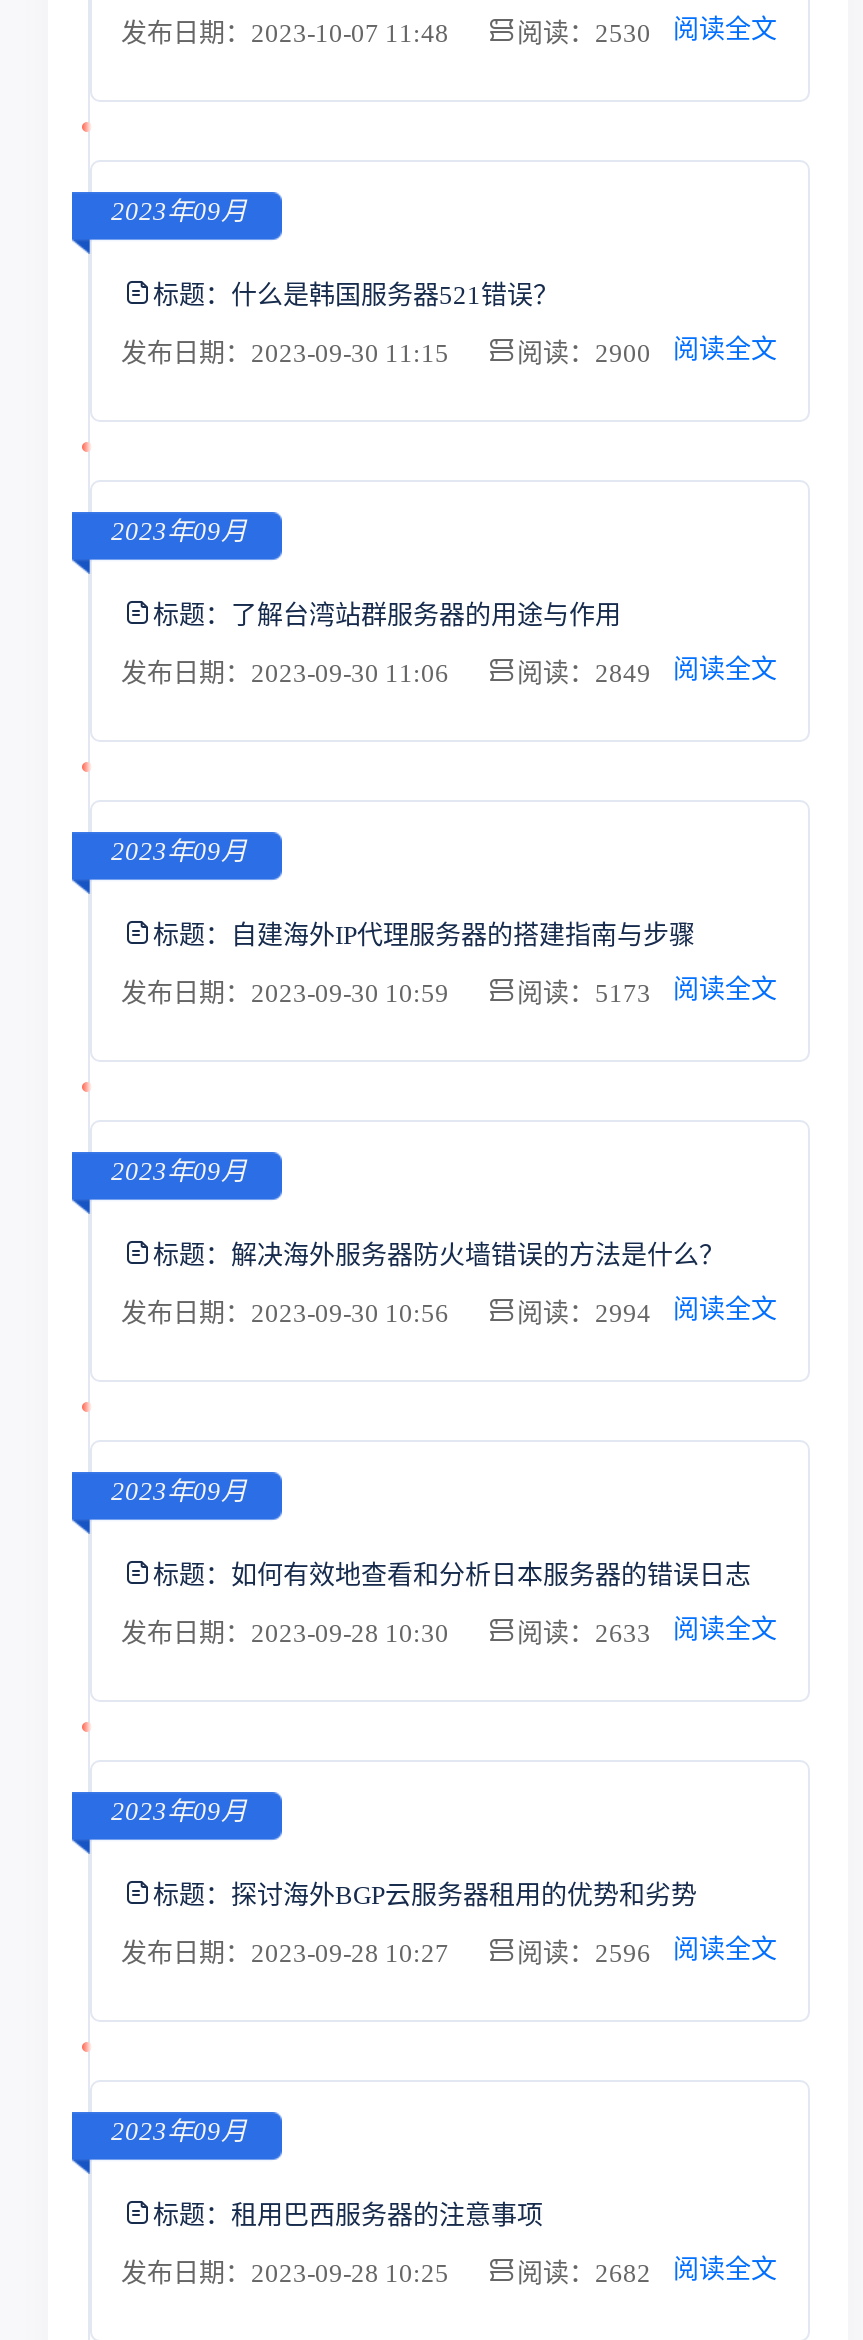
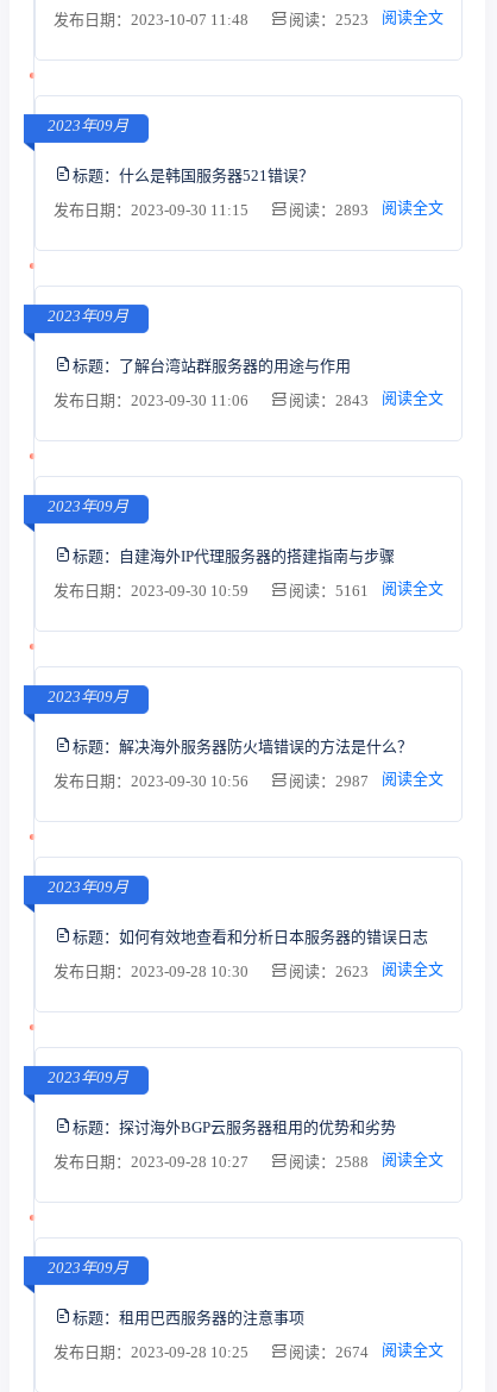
- 阅读：2530 阅读全文
+ 阅读：2523 阅读全文

- 阅读：2900 阅读全文
+ 阅读：2893 阅读全文

- 阅读：2849 阅读全文
+ 阅读：2843 阅读全文

- 阅读：5173 阅读全文
+ 阅读：5161 阅读全文

- 阅读：2994 阅读全文
+ 阅读：2987 阅读全文

- 阅读：2633 阅读全文
+ 阅读：2623 阅读全文

- 阅读：2596 阅读全文
+ 阅读：2588 阅读全文

- 阅读：2682 阅读全文
+ 阅读：2674 阅读全文
